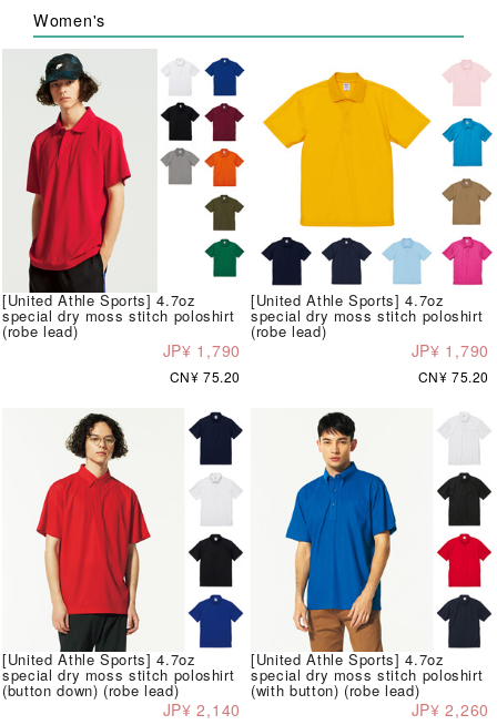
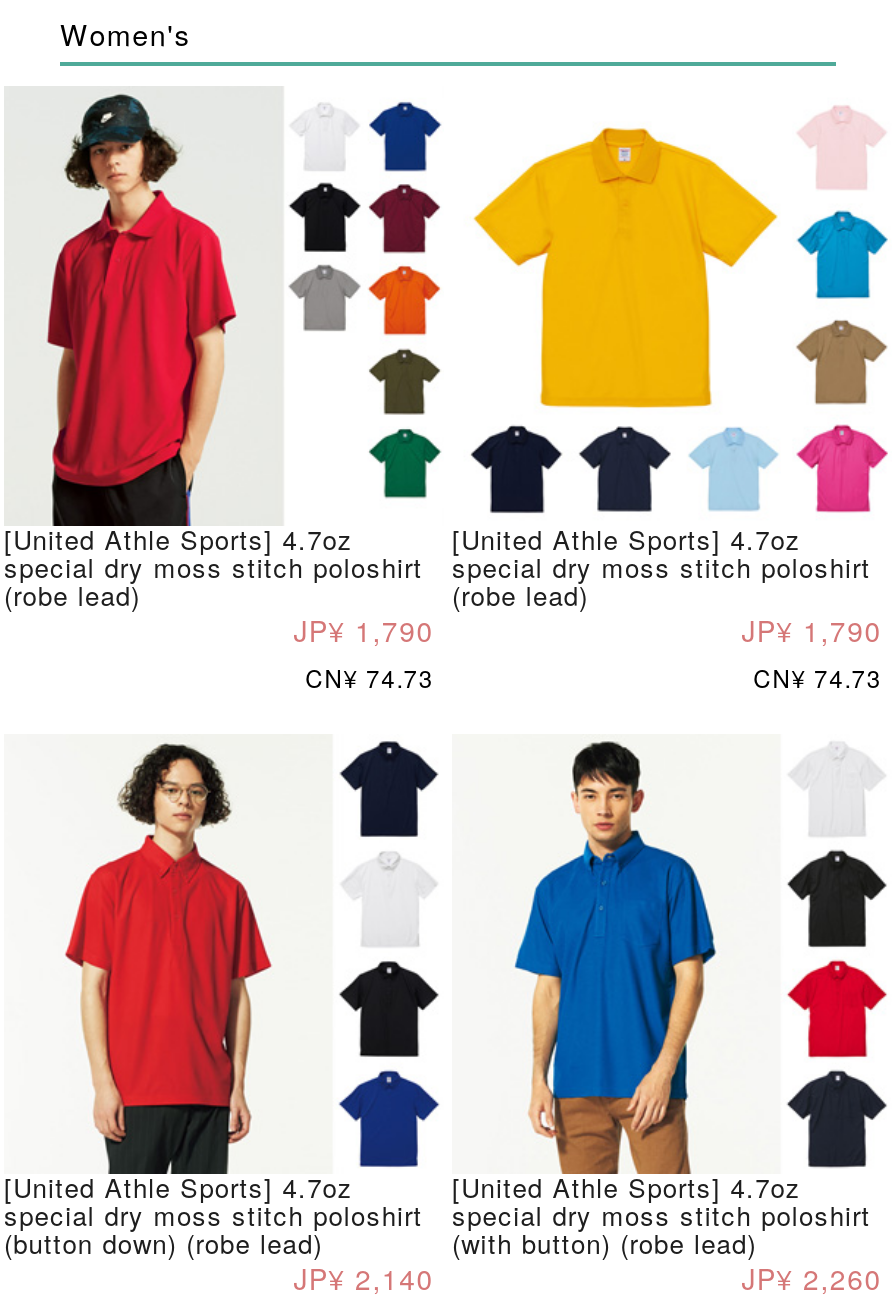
- CN¥ 75.20
+ CN¥ 74.73

- CN¥ 75.20
+ CN¥ 74.73
